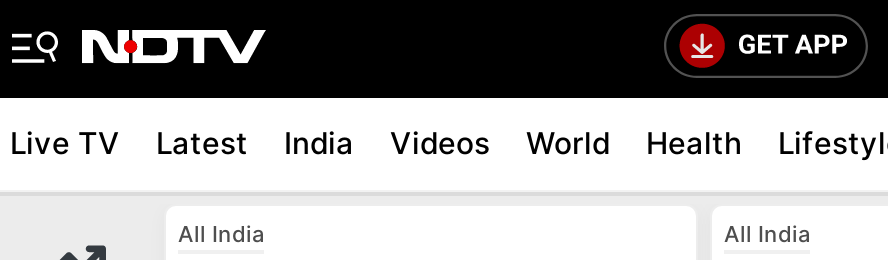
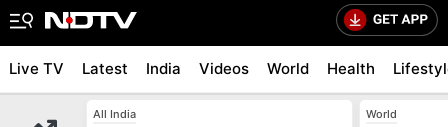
- All India
+ World
